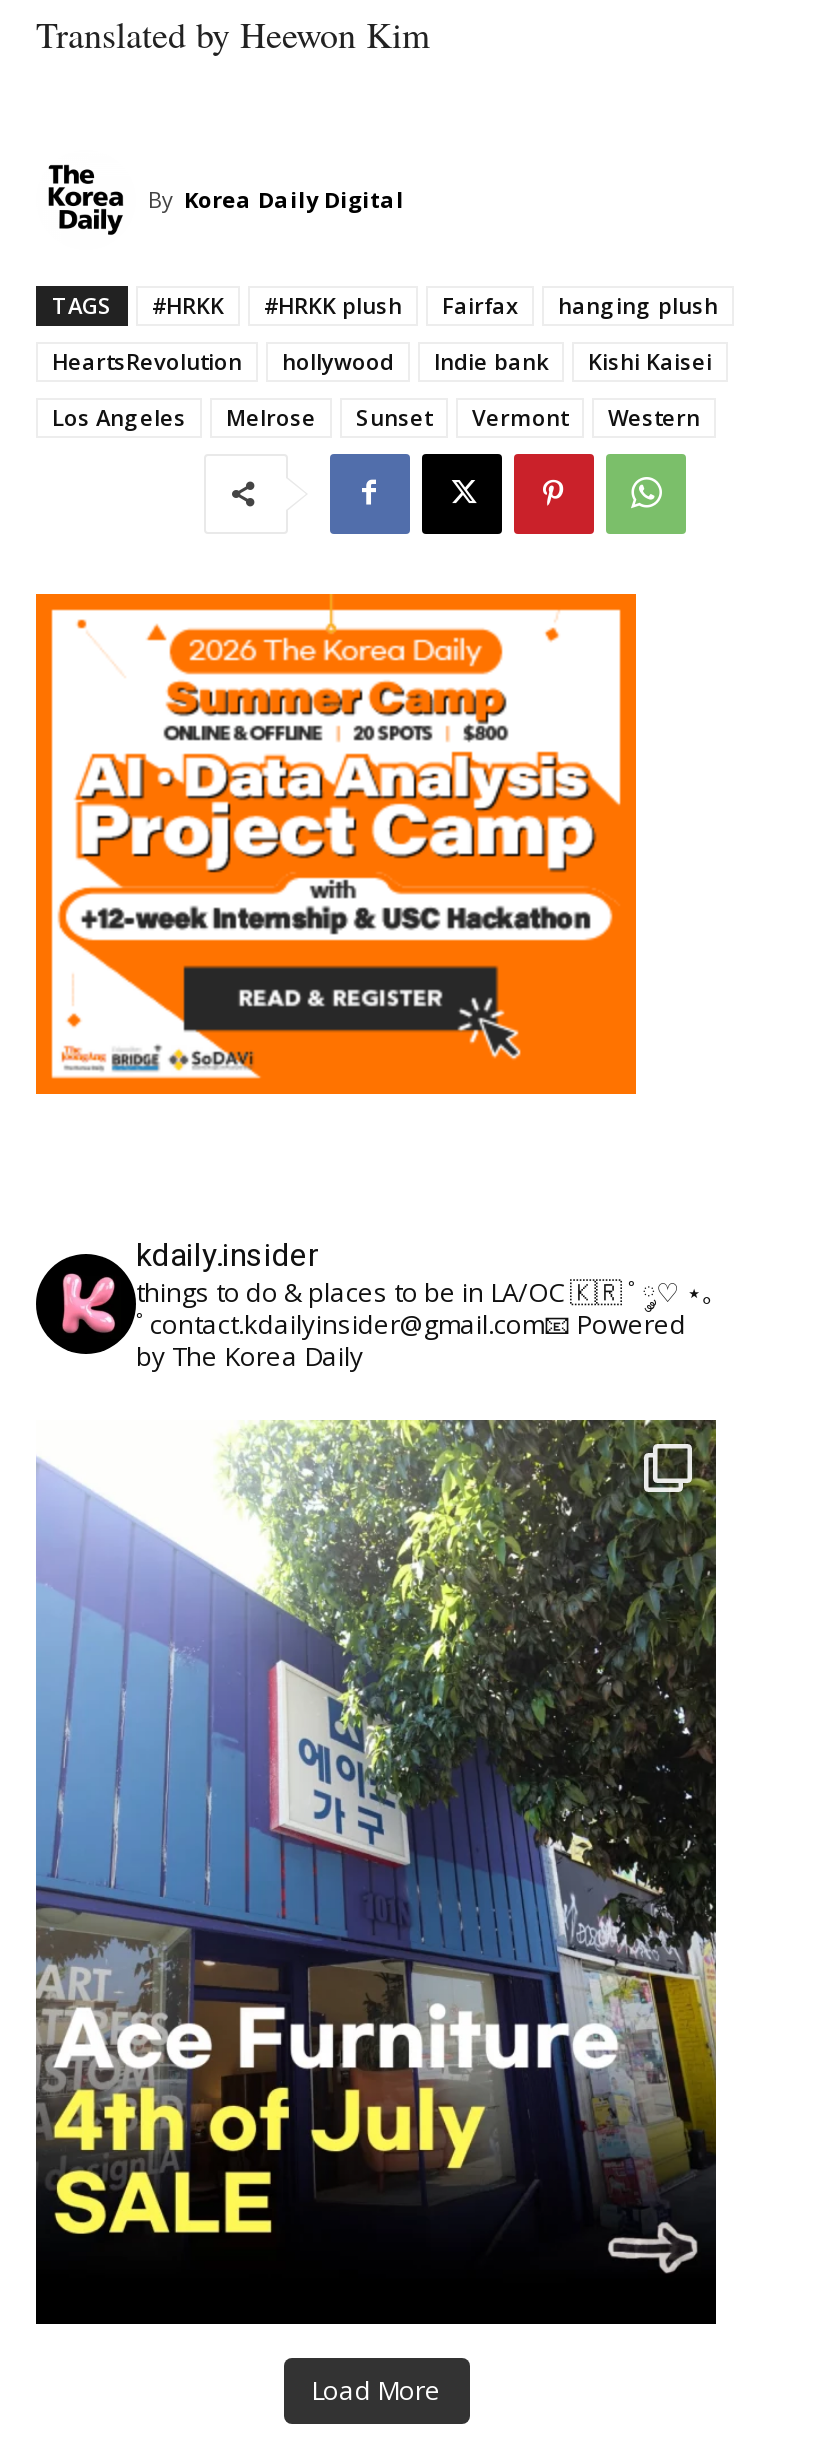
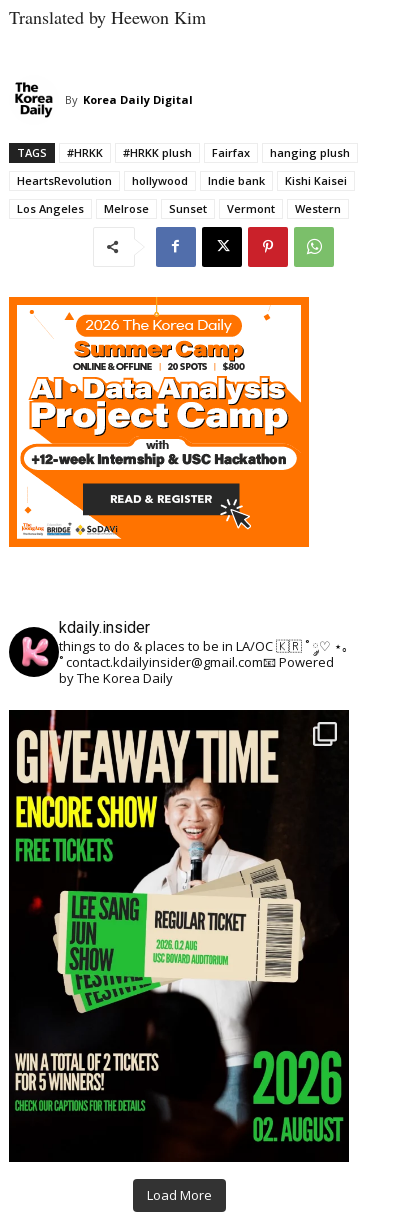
- [image]
+ [image]
